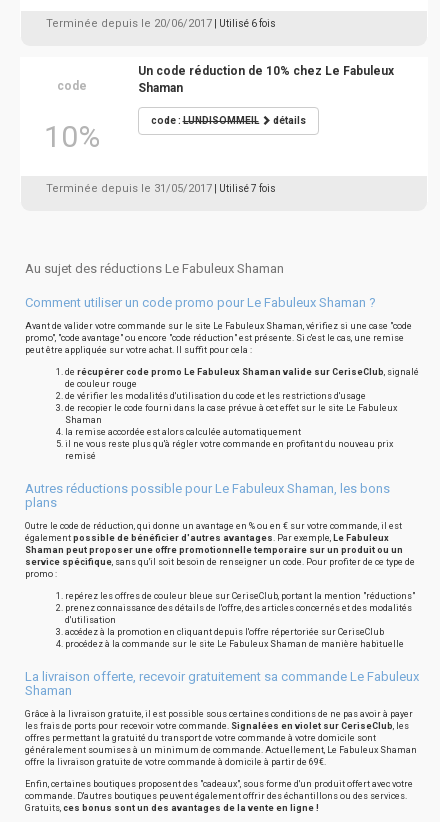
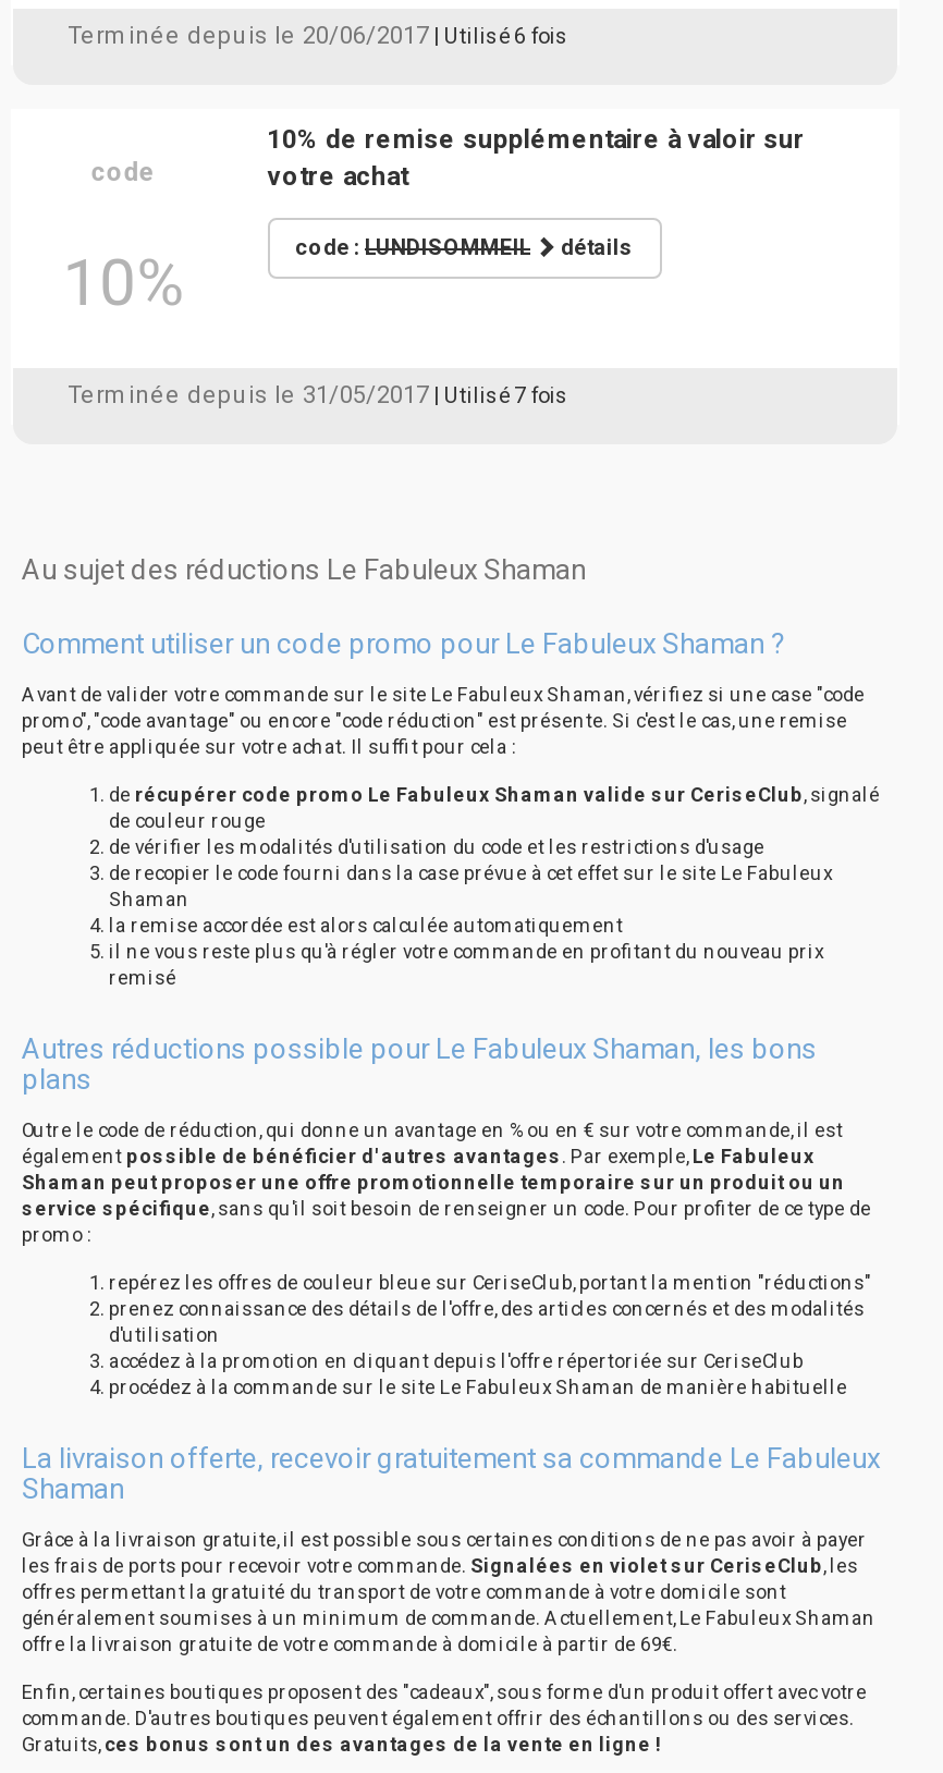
- Un code réduction de 10% chez Le Fabuleux
- Shaman
+ 10% de remise supplémentaire à valoir sur
+ votre achat
